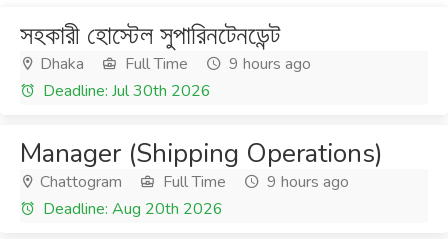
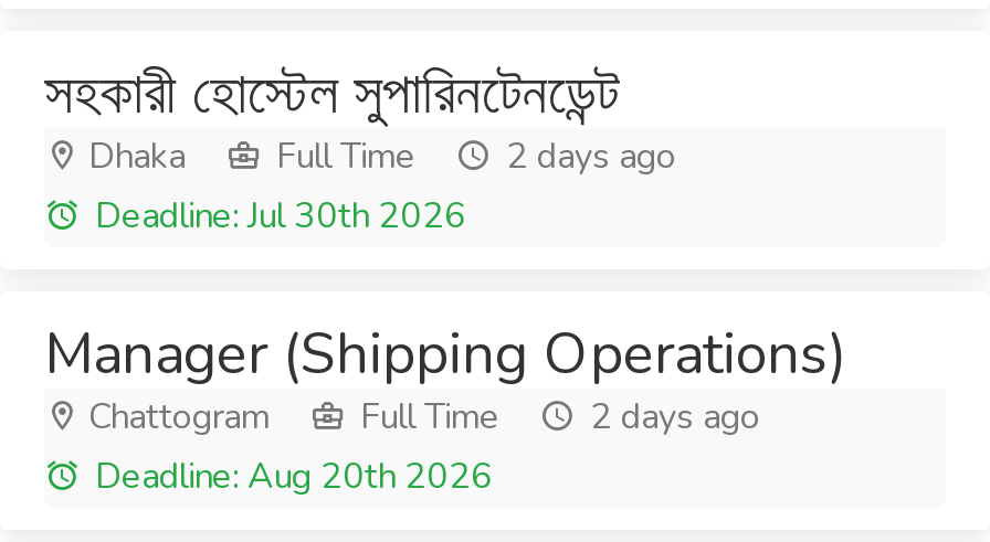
- Dhaka Full Time 9 hours ago
+ Dhaka Full Time 2 days ago

- Chattogram Full Time 9 hours ago
+ Chattogram Full Time 2 days ago
